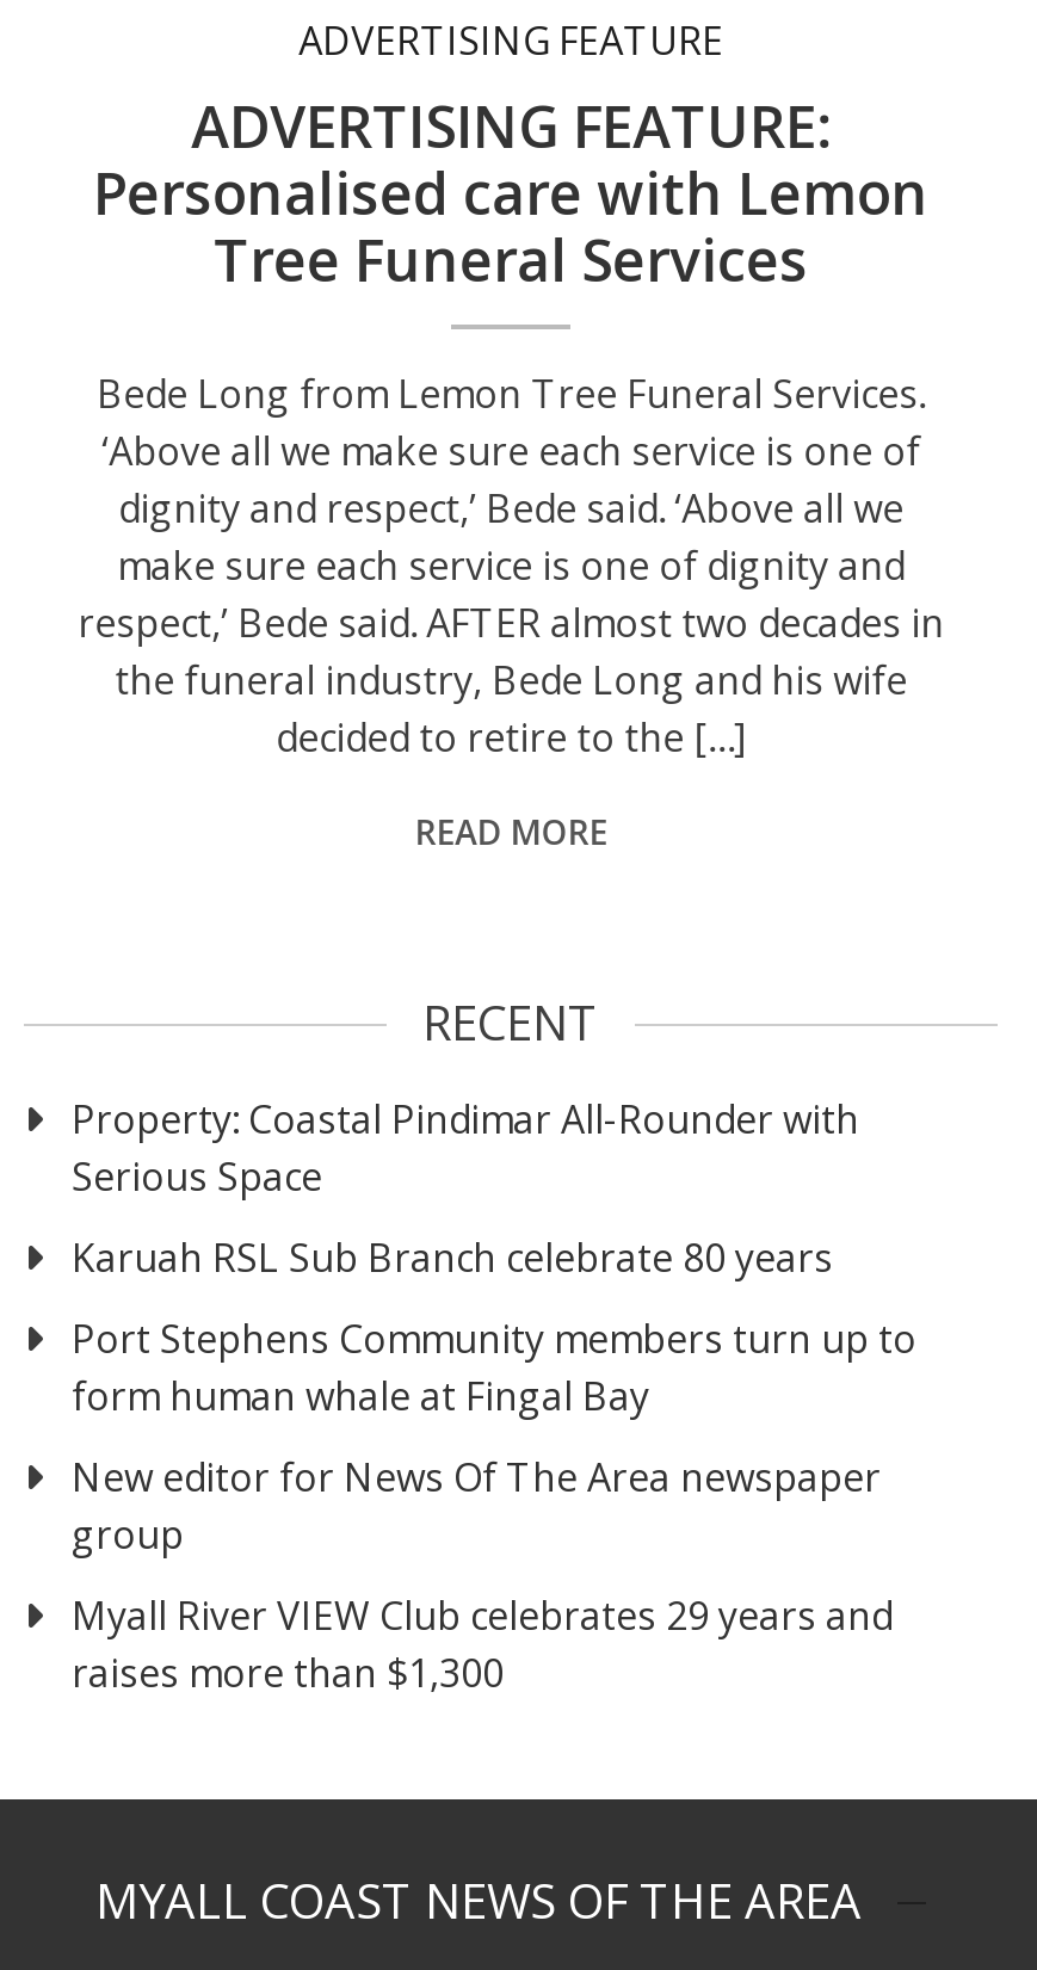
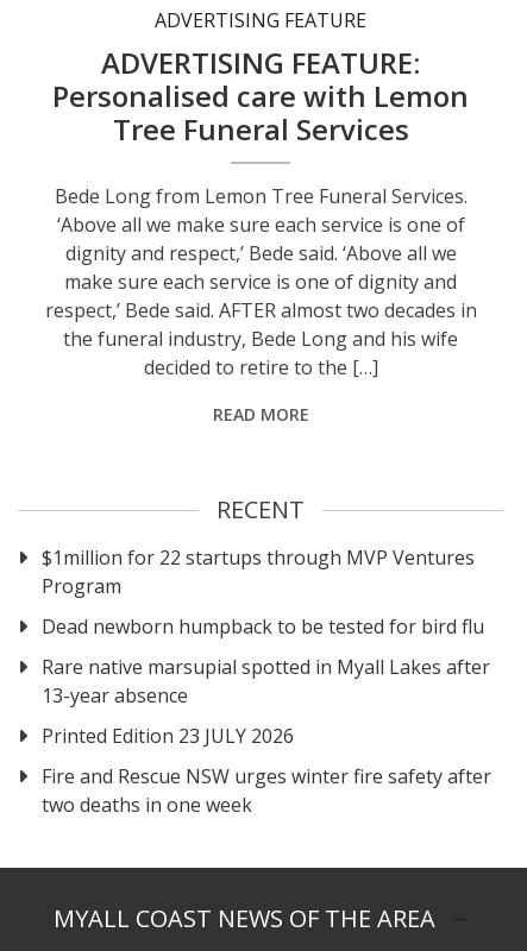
- Property: Coastal Pindimar All-Rounder with
- Serious Space
+ $1million for 22 startups through MVP Ventures
+ Program

- Karuah RSL Sub Branch celebrate 80 years
+ Dead newborn humpback to be tested for bird flu

- Port Stephens Community members turn up to
- form human whale at Fingal Bay
+ Rare native marsupial spotted in Myall Lakes after
+ 13-year absence

- New editor for News Of The Area newspaper
- group
+ Printed Edition 23 JULY 2026

- Myall River VIEW Club celebrates 29 years and
- raises more than $1,300
+ Fire and Rescue NSW urges winter fire safety after
+ two deaths in one week
